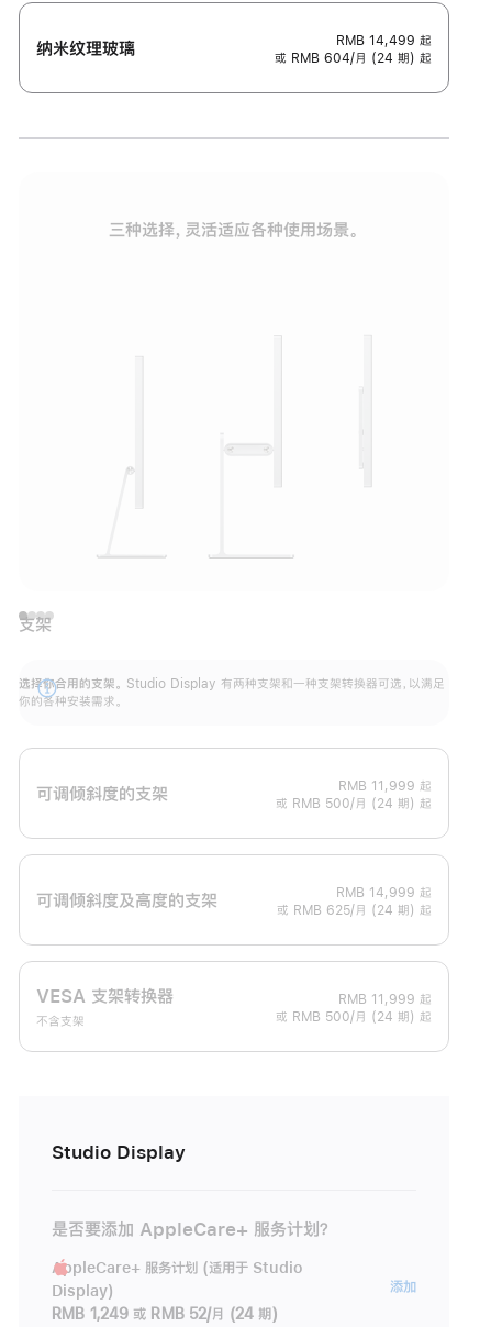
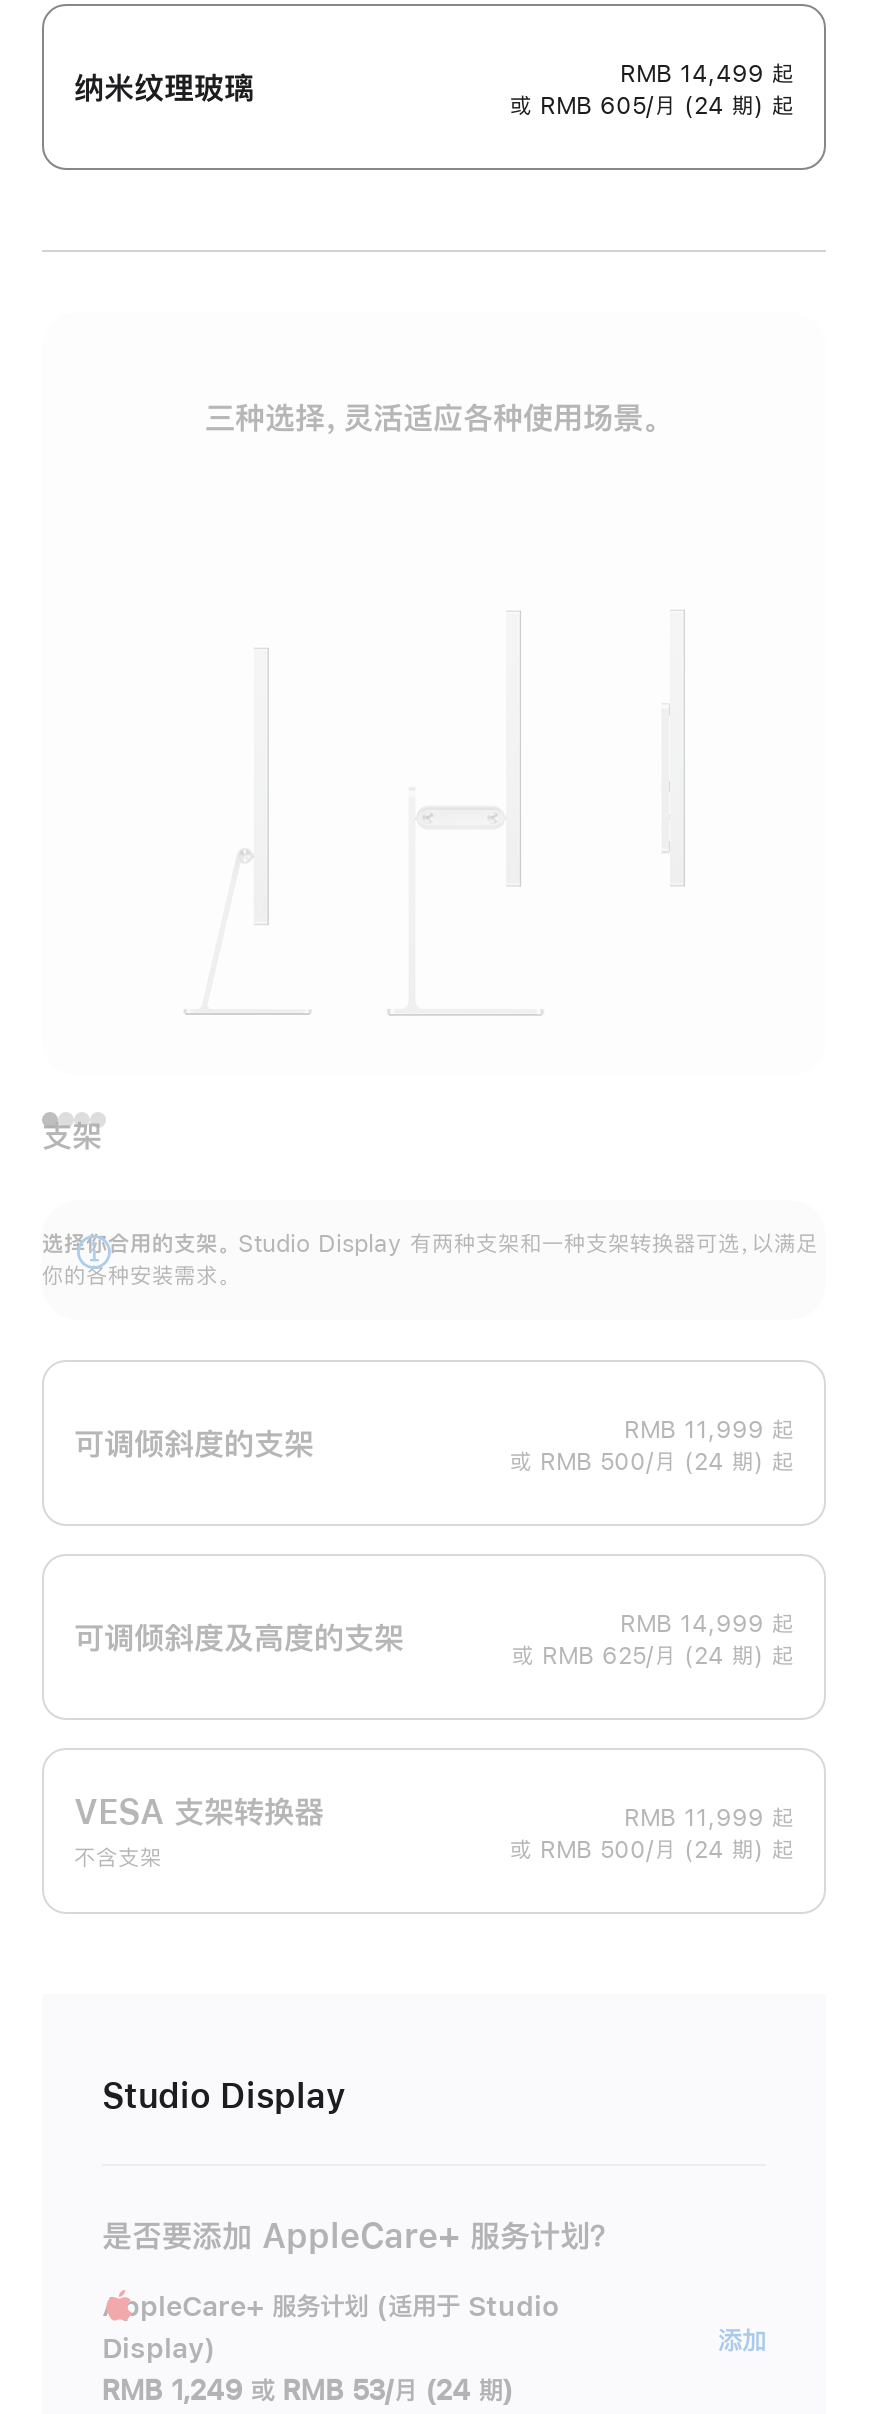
- 或 RMB 604/月 (24 期) 起
+ 或 RMB 605/月 (24 期) 起

- RMB 1,249 或 RMB 52/月 (24 期)
+ RMB 1,249 或 RMB 53/月 (24 期)
